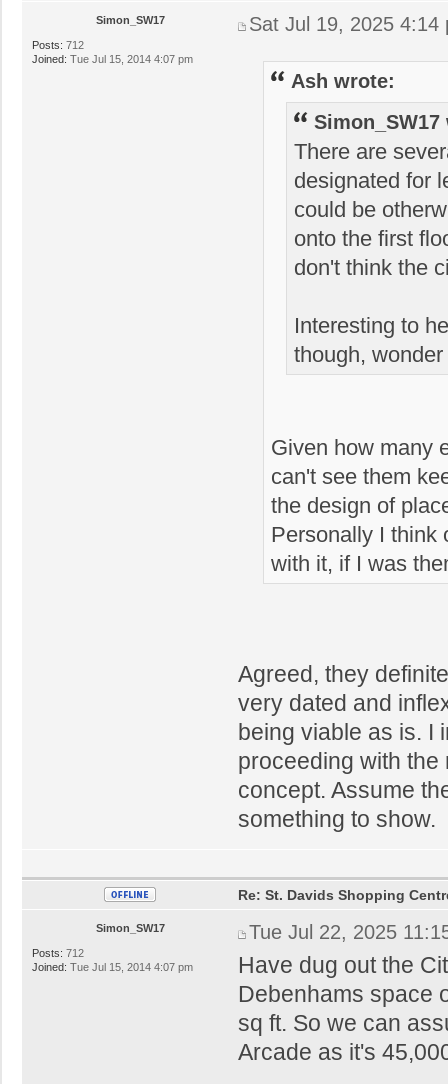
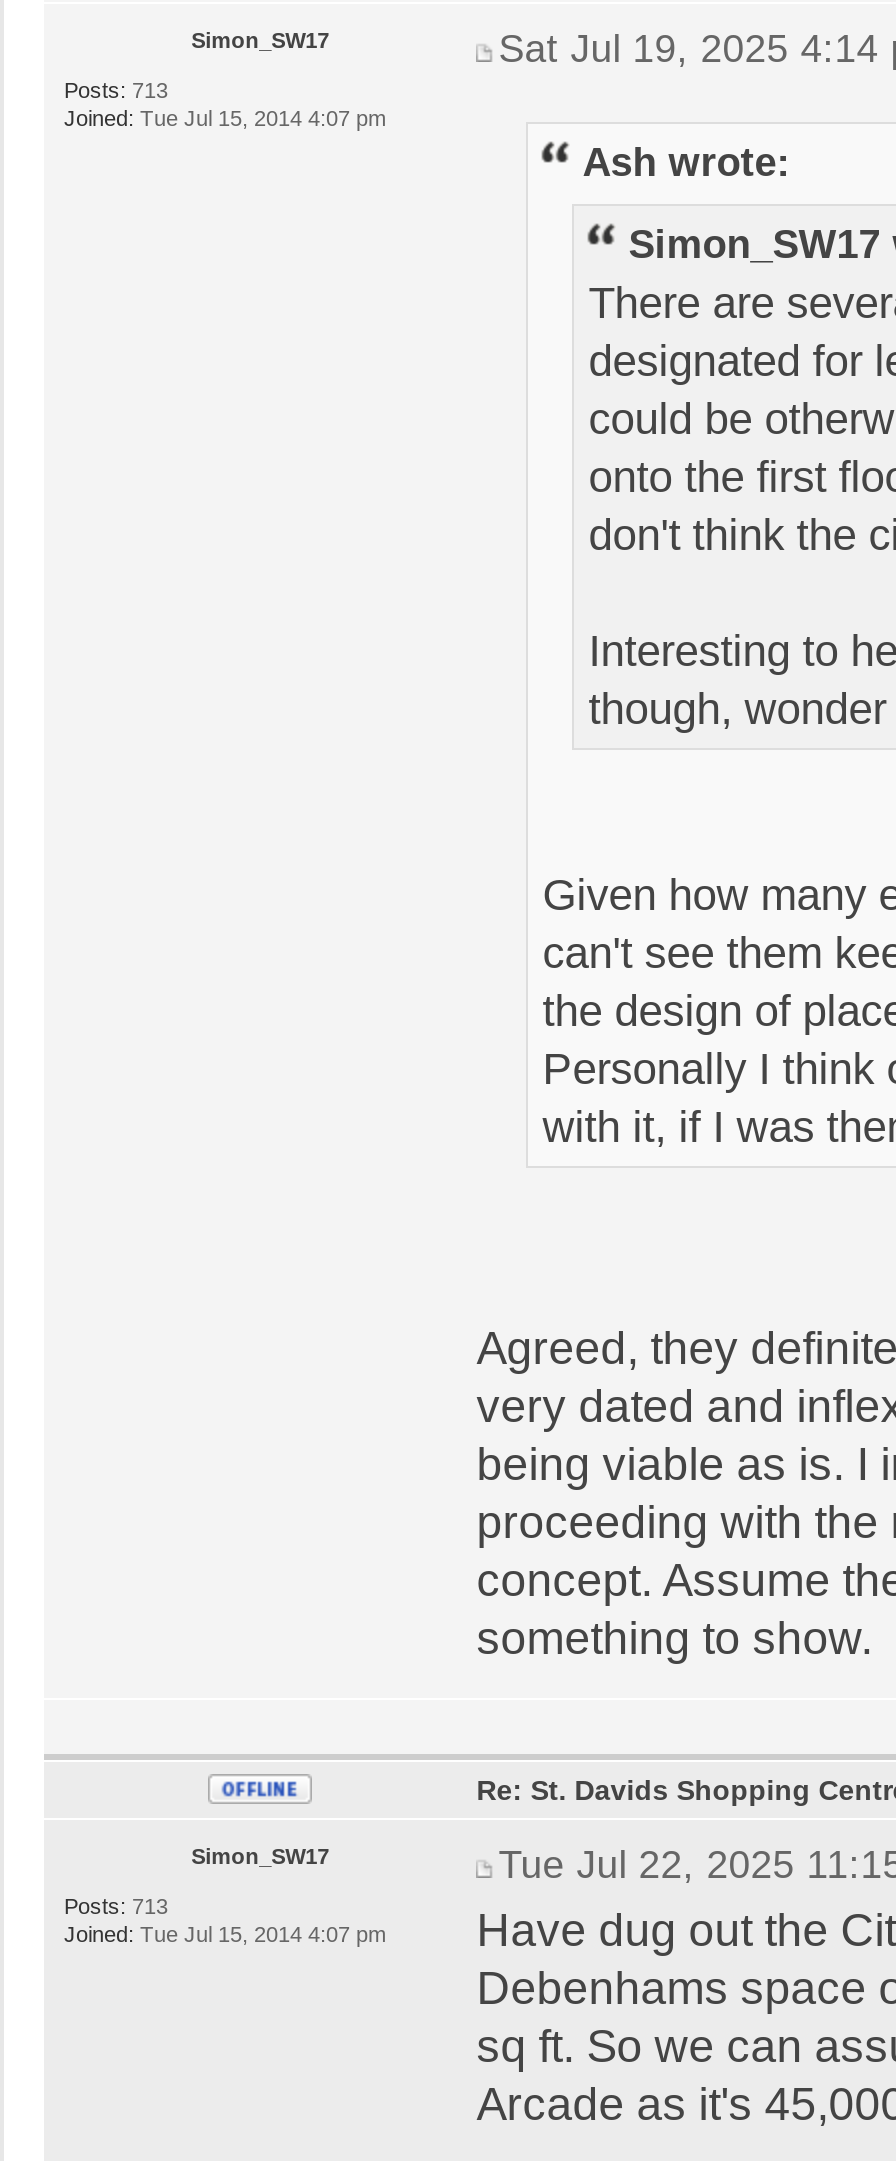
- Posts: 712
+ Posts: 713

- Posts: 712
+ Posts: 713
